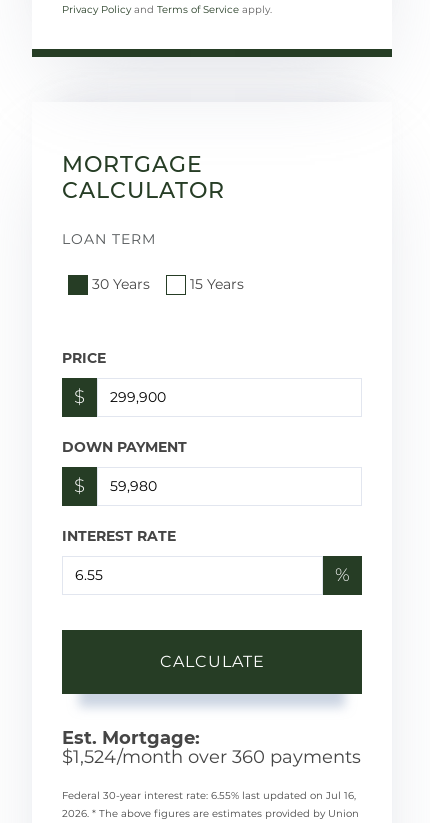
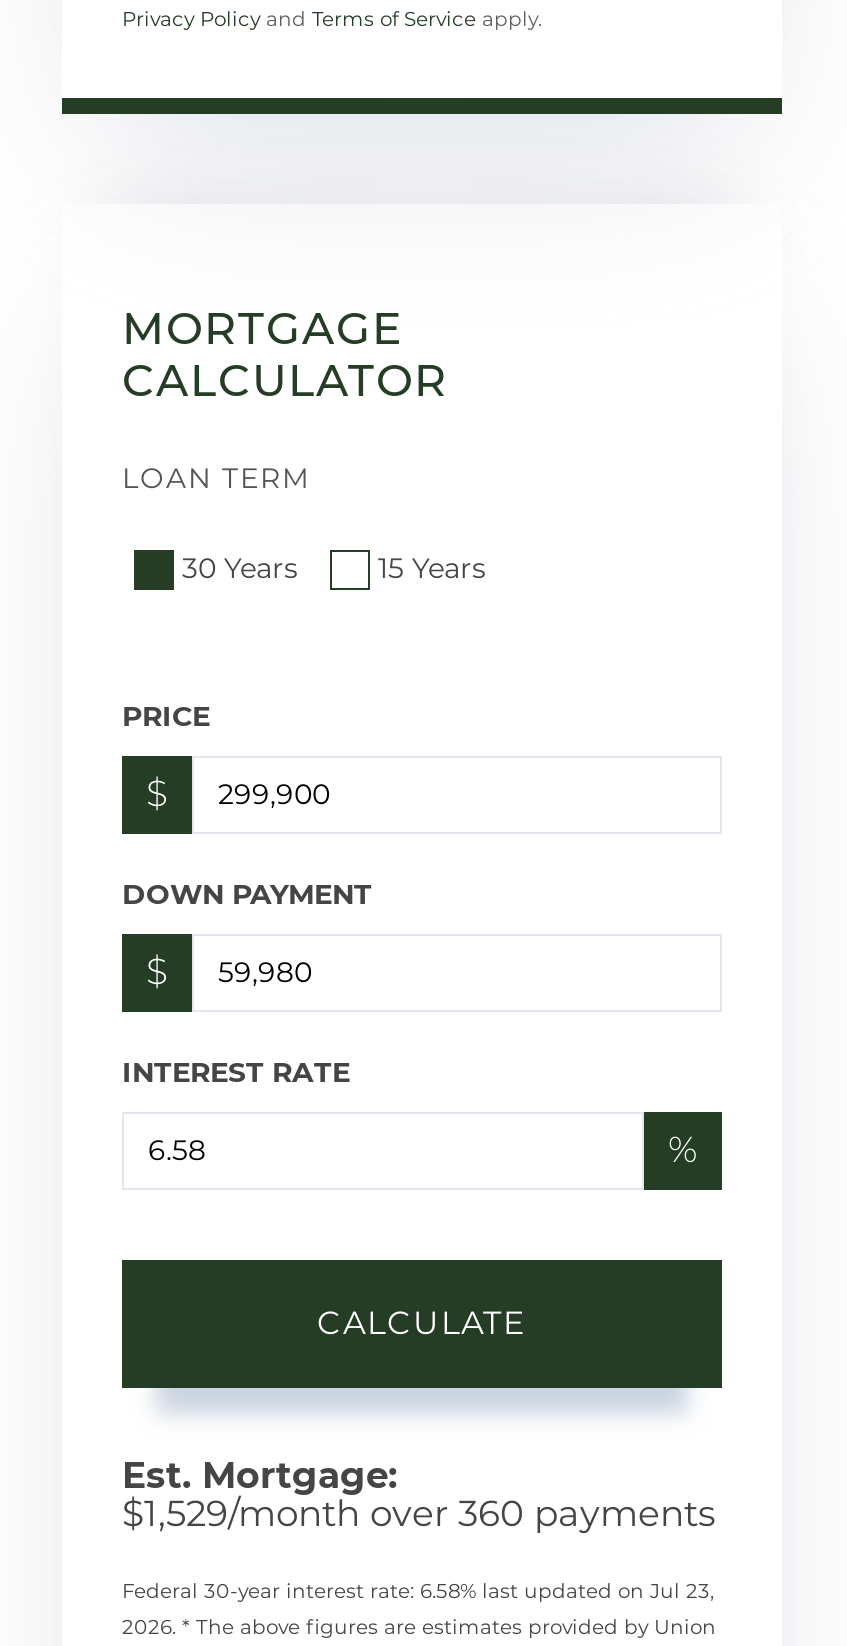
- $1,524/month over 360 payments
+ $1,529/month over 360 payments

- Federal 30-year interest rate: 6.55% last updated on Jul 16,
+ Federal 30-year interest rate: 6.58% last updated on Jul 23,
